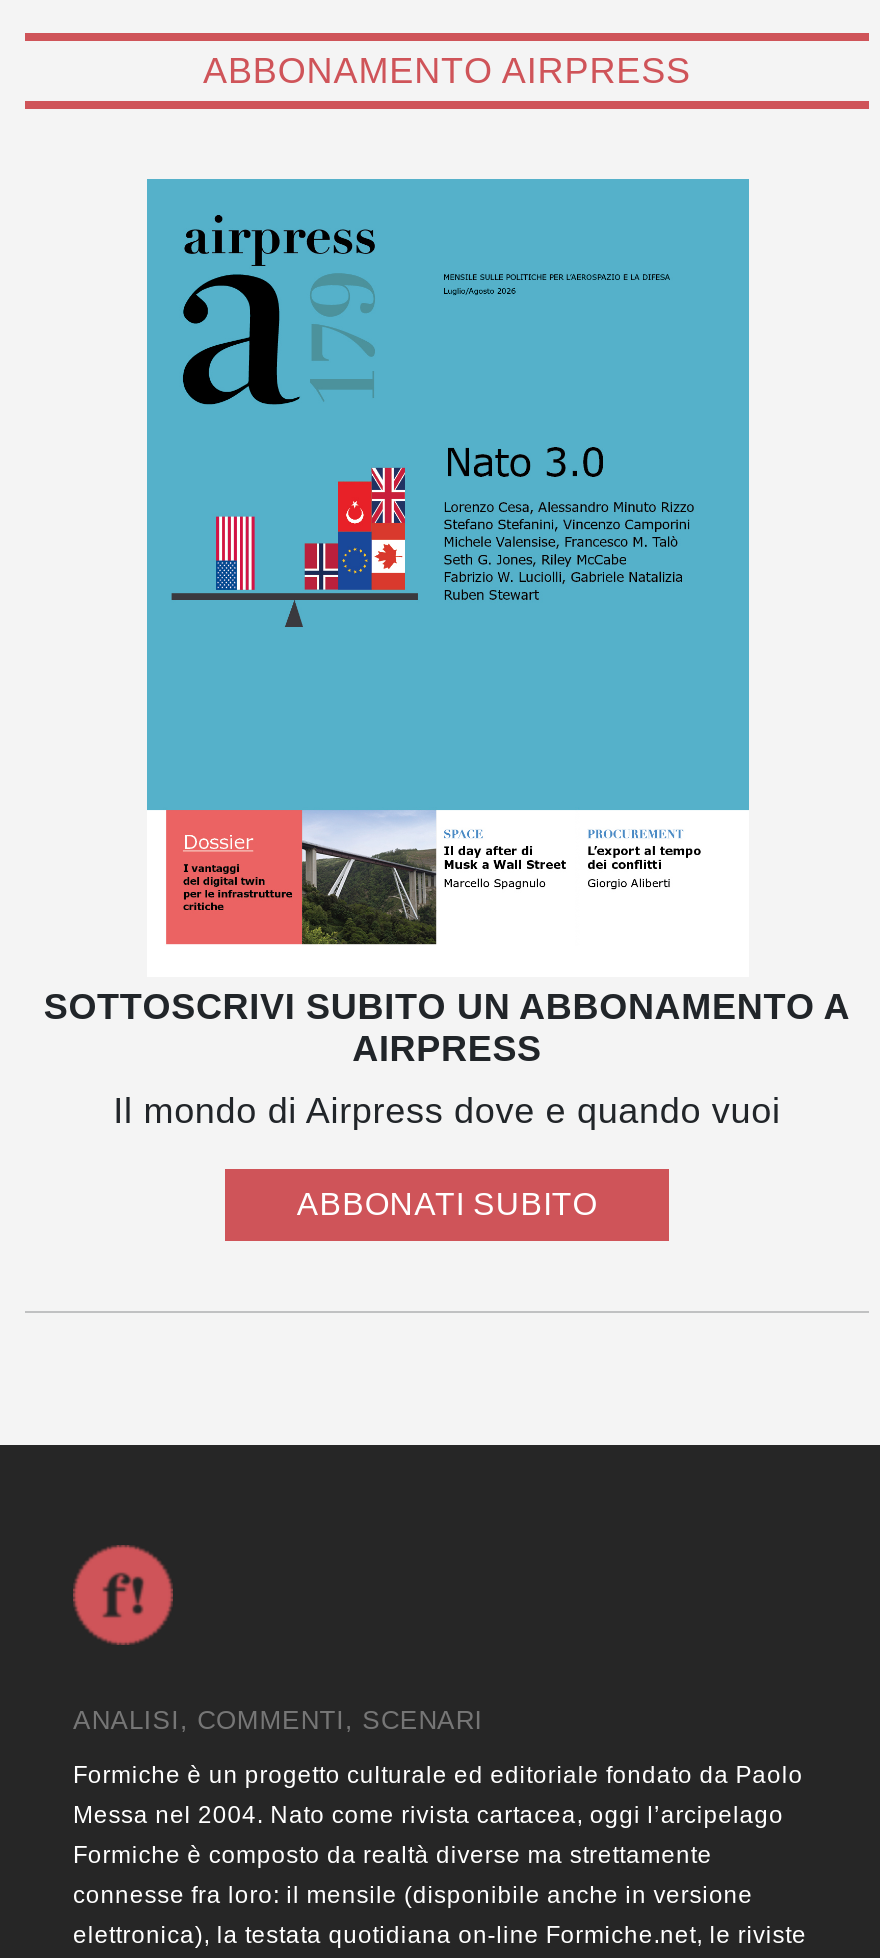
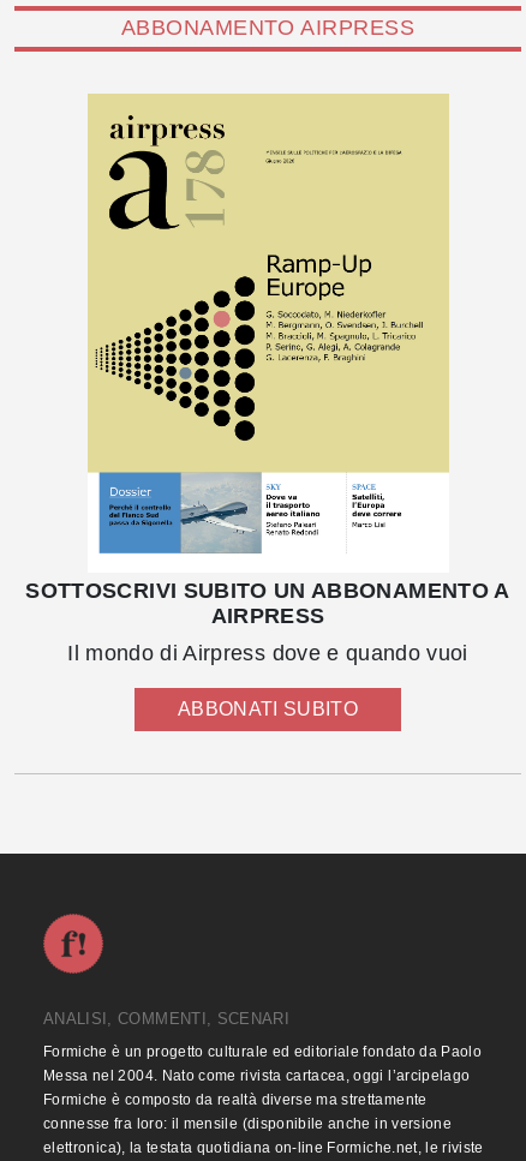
- [image]
+ [image]
